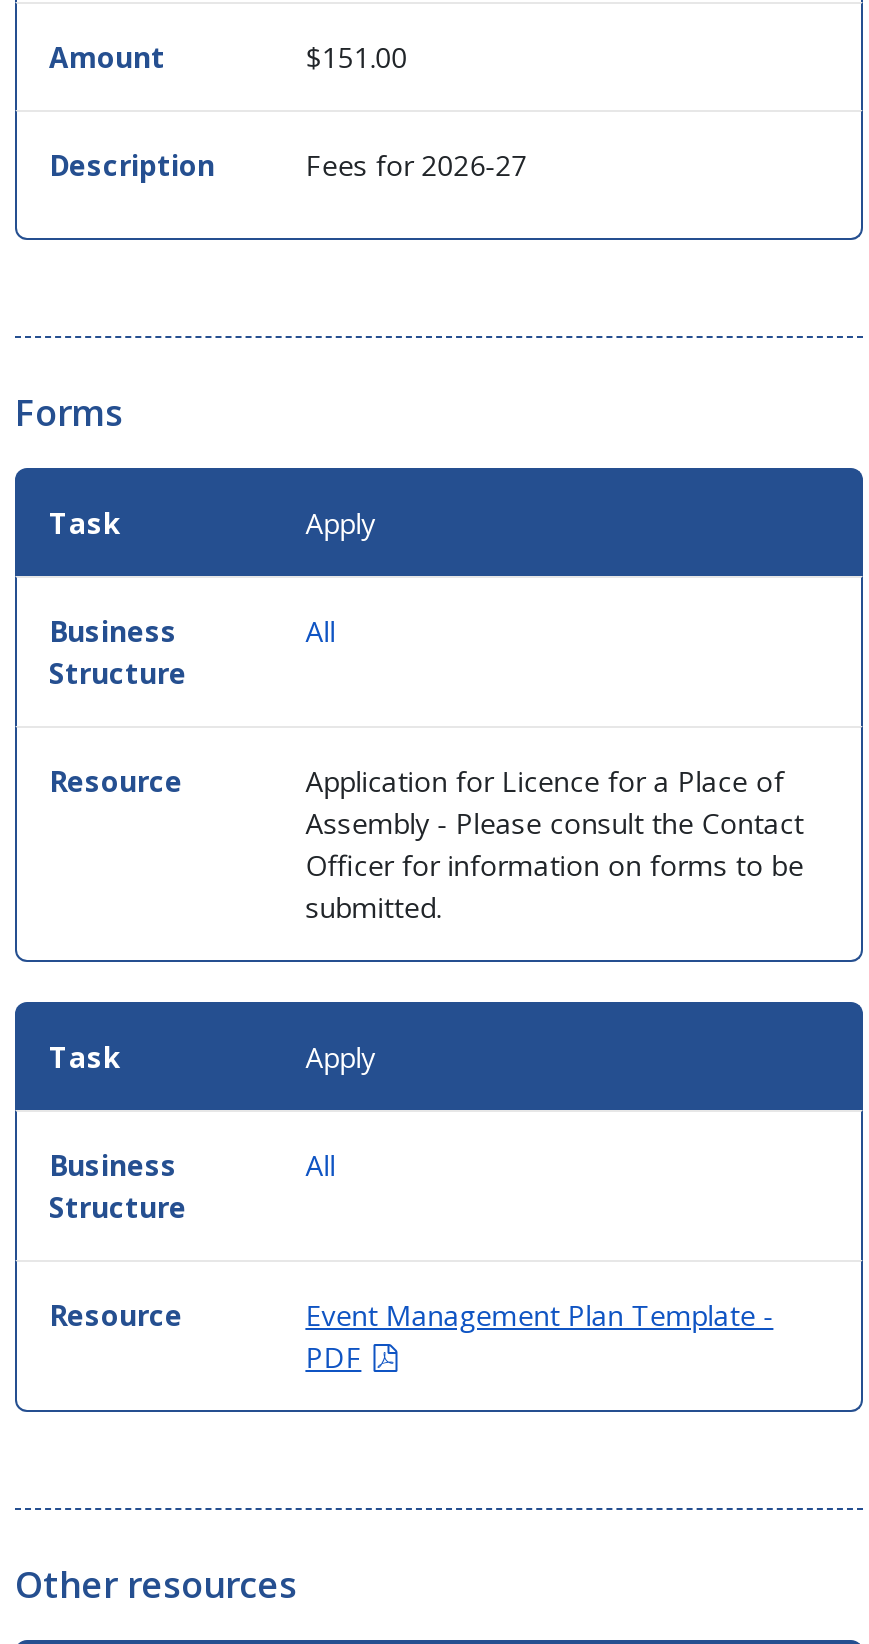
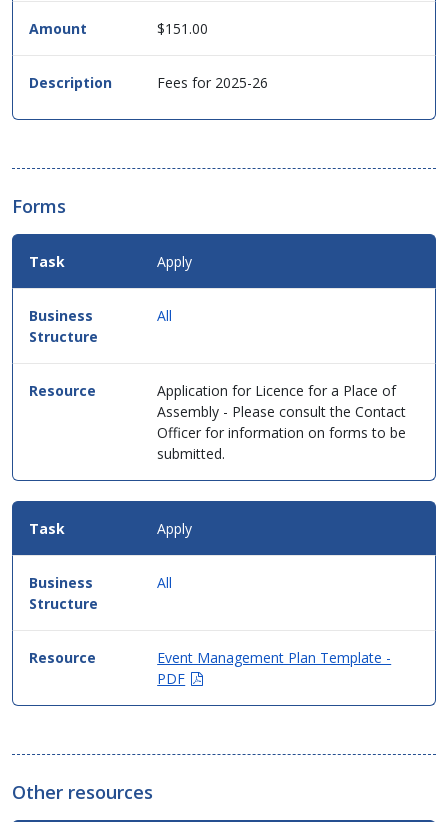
- Fees for 2026-27
+ Fees for 2025-26
